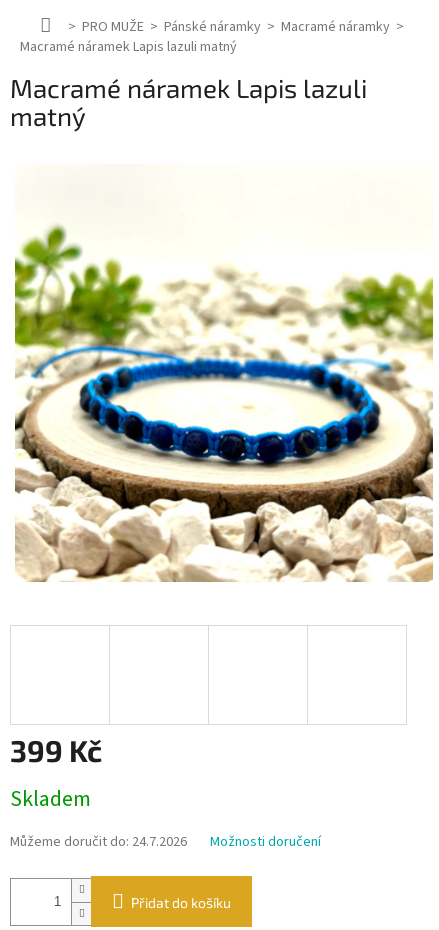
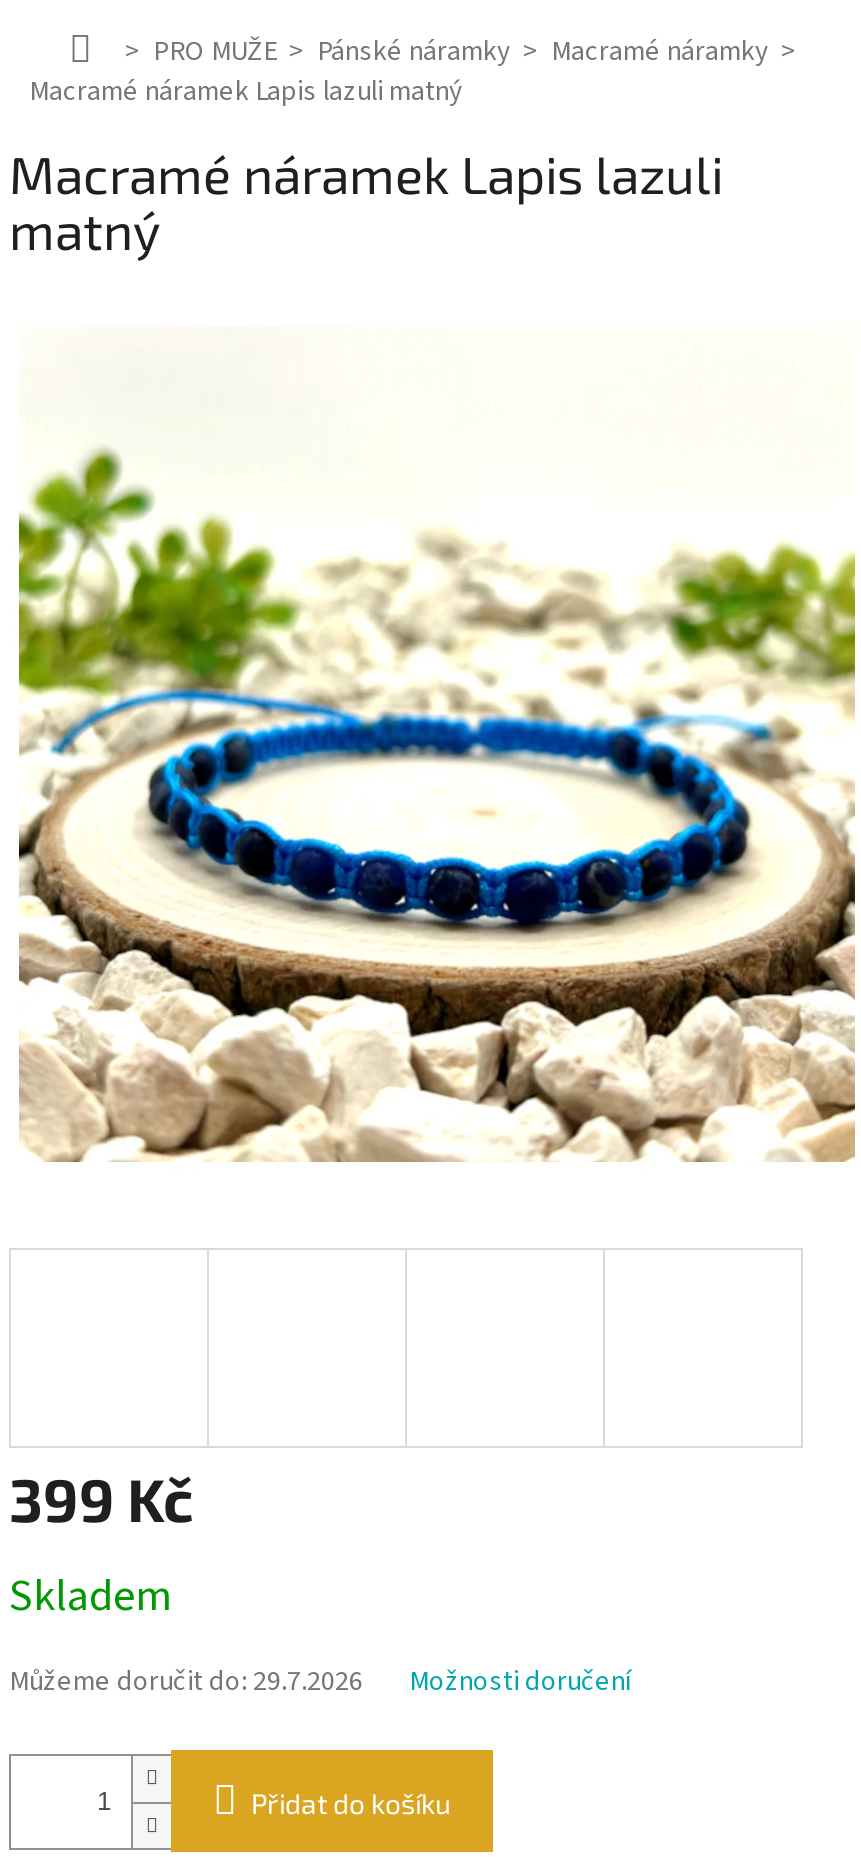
- Můžeme doručit do: 24.7.2026
+ Můžeme doručit do: 29.7.2026
